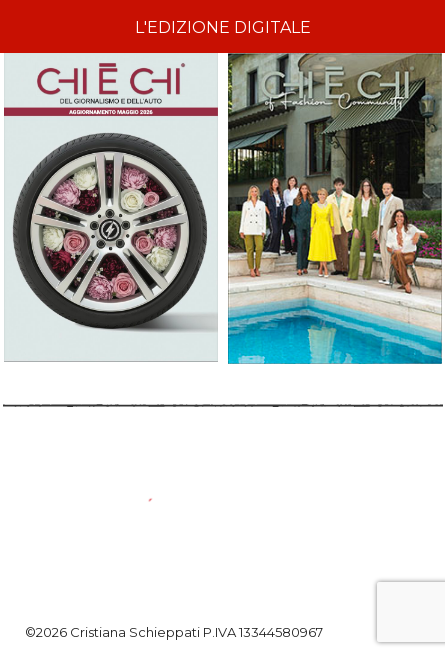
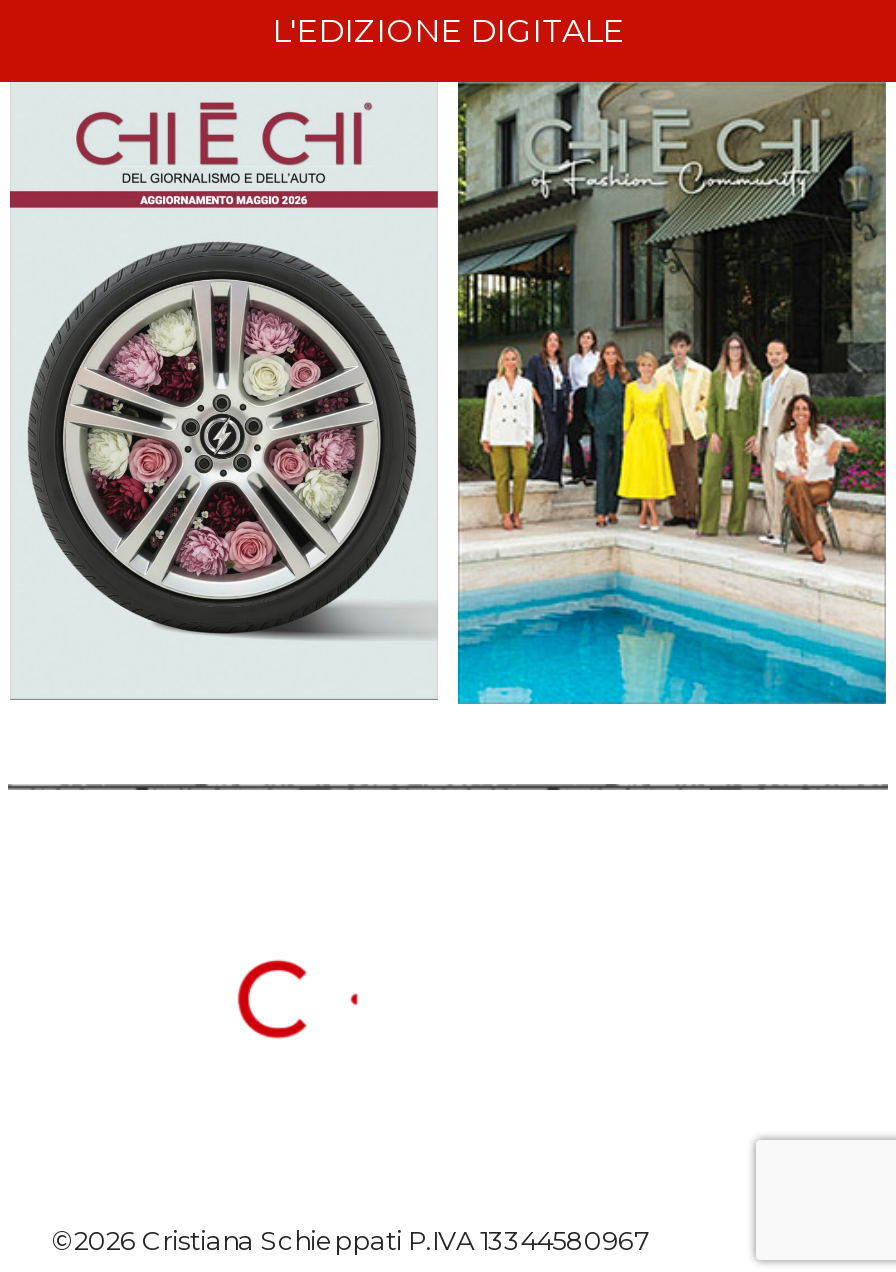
+ [image]
